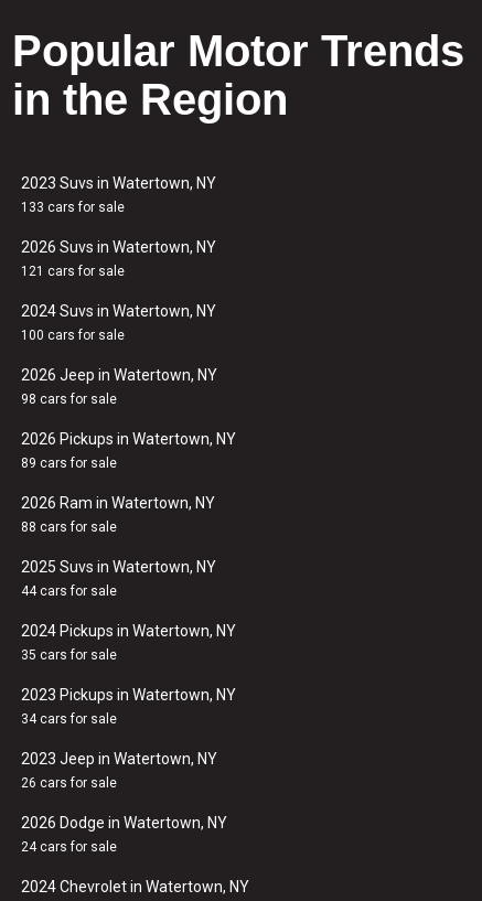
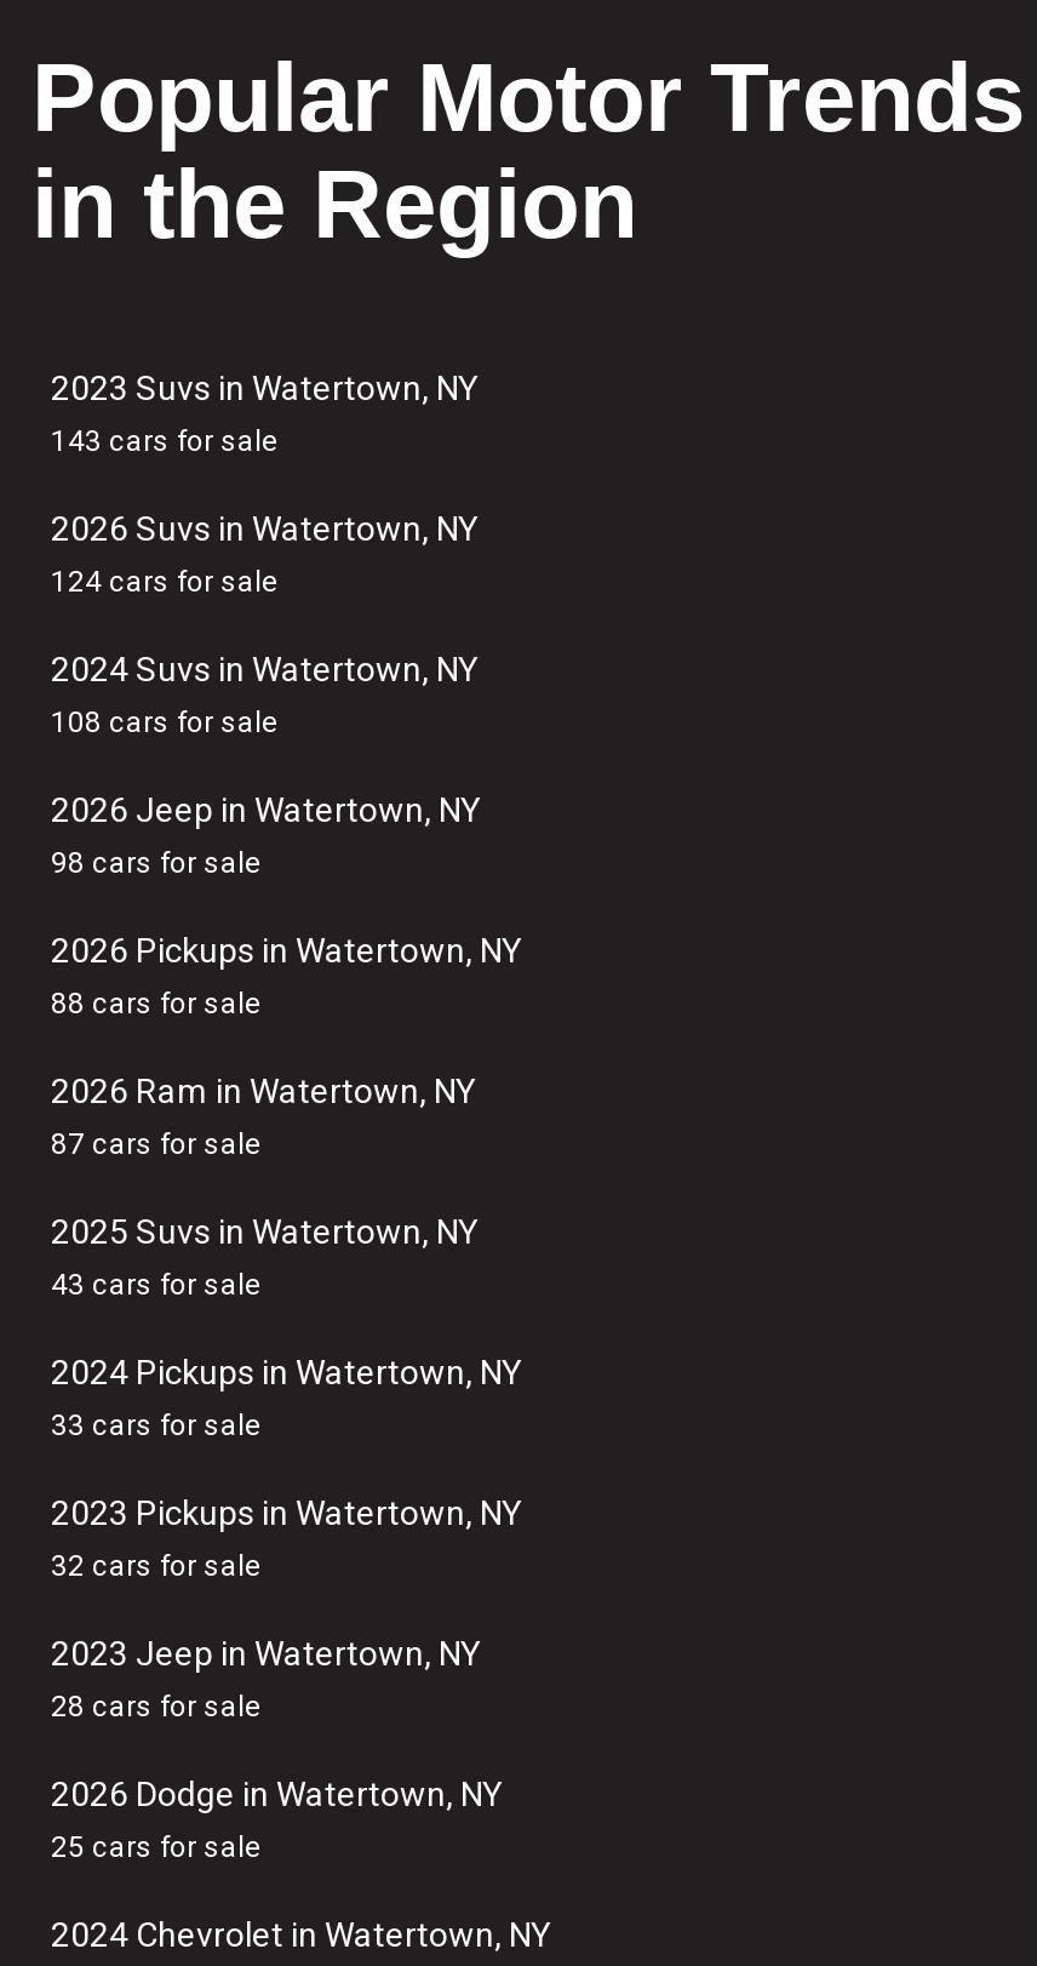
- 133 cars for sale
+ 143 cars for sale

- 121 cars for sale
+ 124 cars for sale

- 100 cars for sale
+ 108 cars for sale

- 89 cars for sale
+ 88 cars for sale

- 88 cars for sale
+ 87 cars for sale

- 44 cars for sale
+ 43 cars for sale

- 35 cars for sale
+ 33 cars for sale

- 34 cars for sale
+ 32 cars for sale

- 26 cars for sale
+ 28 cars for sale

- 24 cars for sale
+ 25 cars for sale
